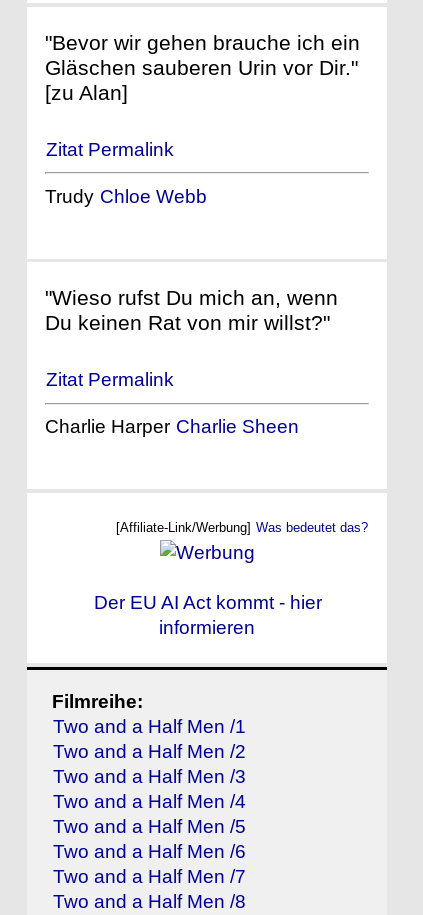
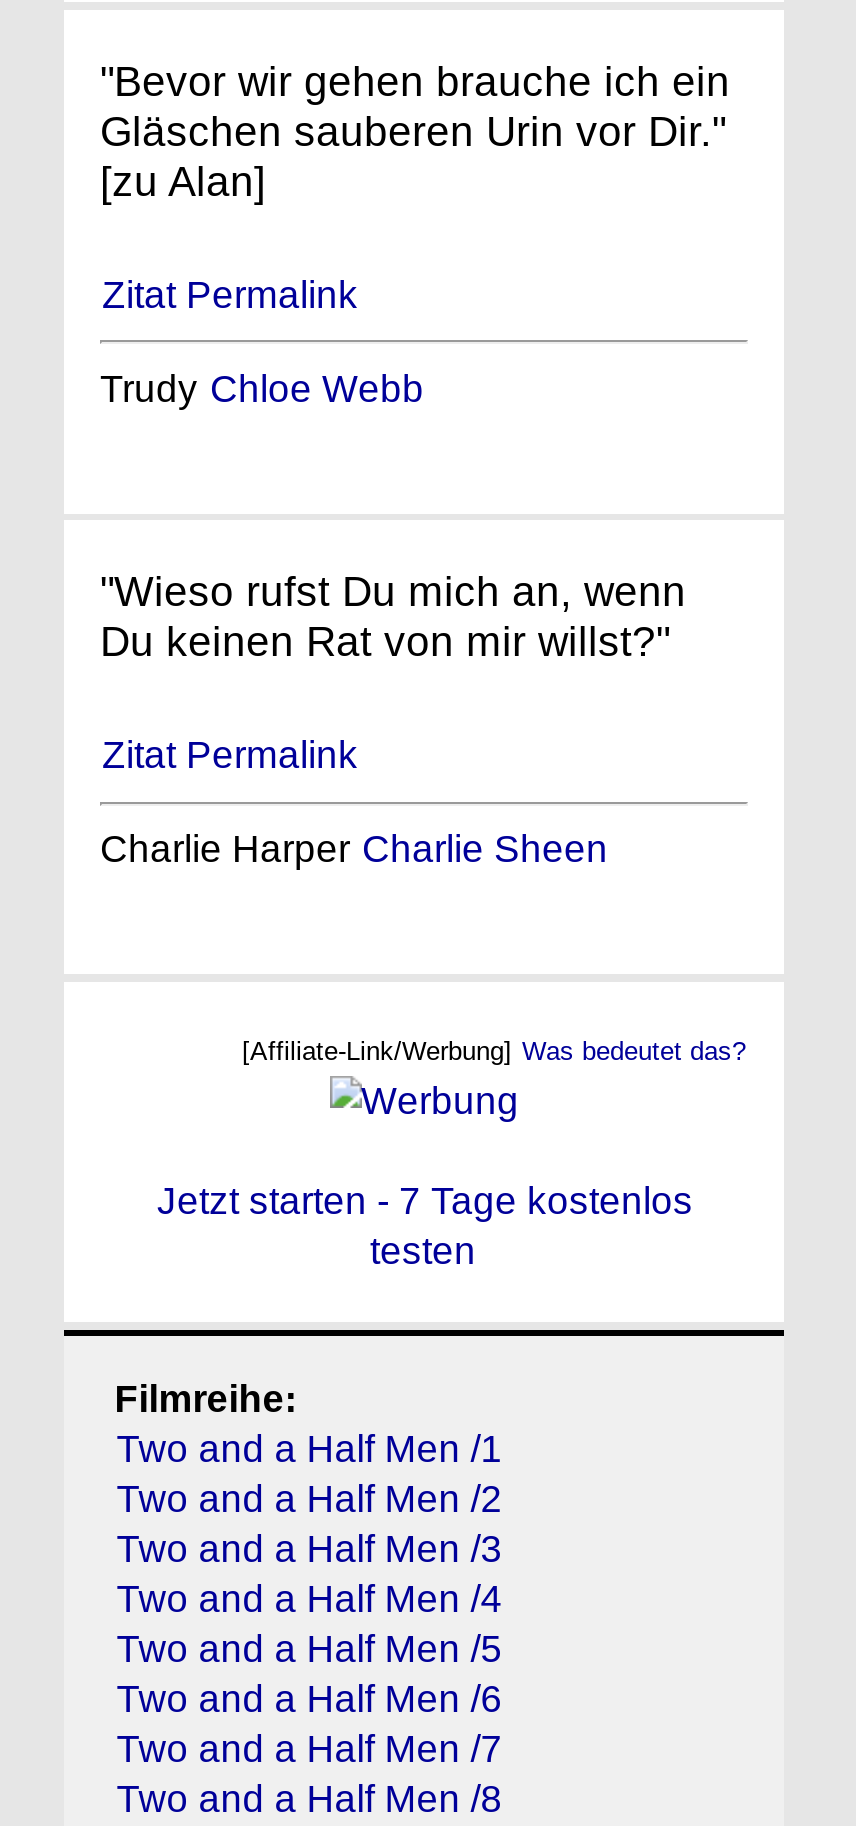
- Der EU AI Act kommt - hier
- informieren
+ Jetzt starten - 7 Tage kostenlos
+ testen
